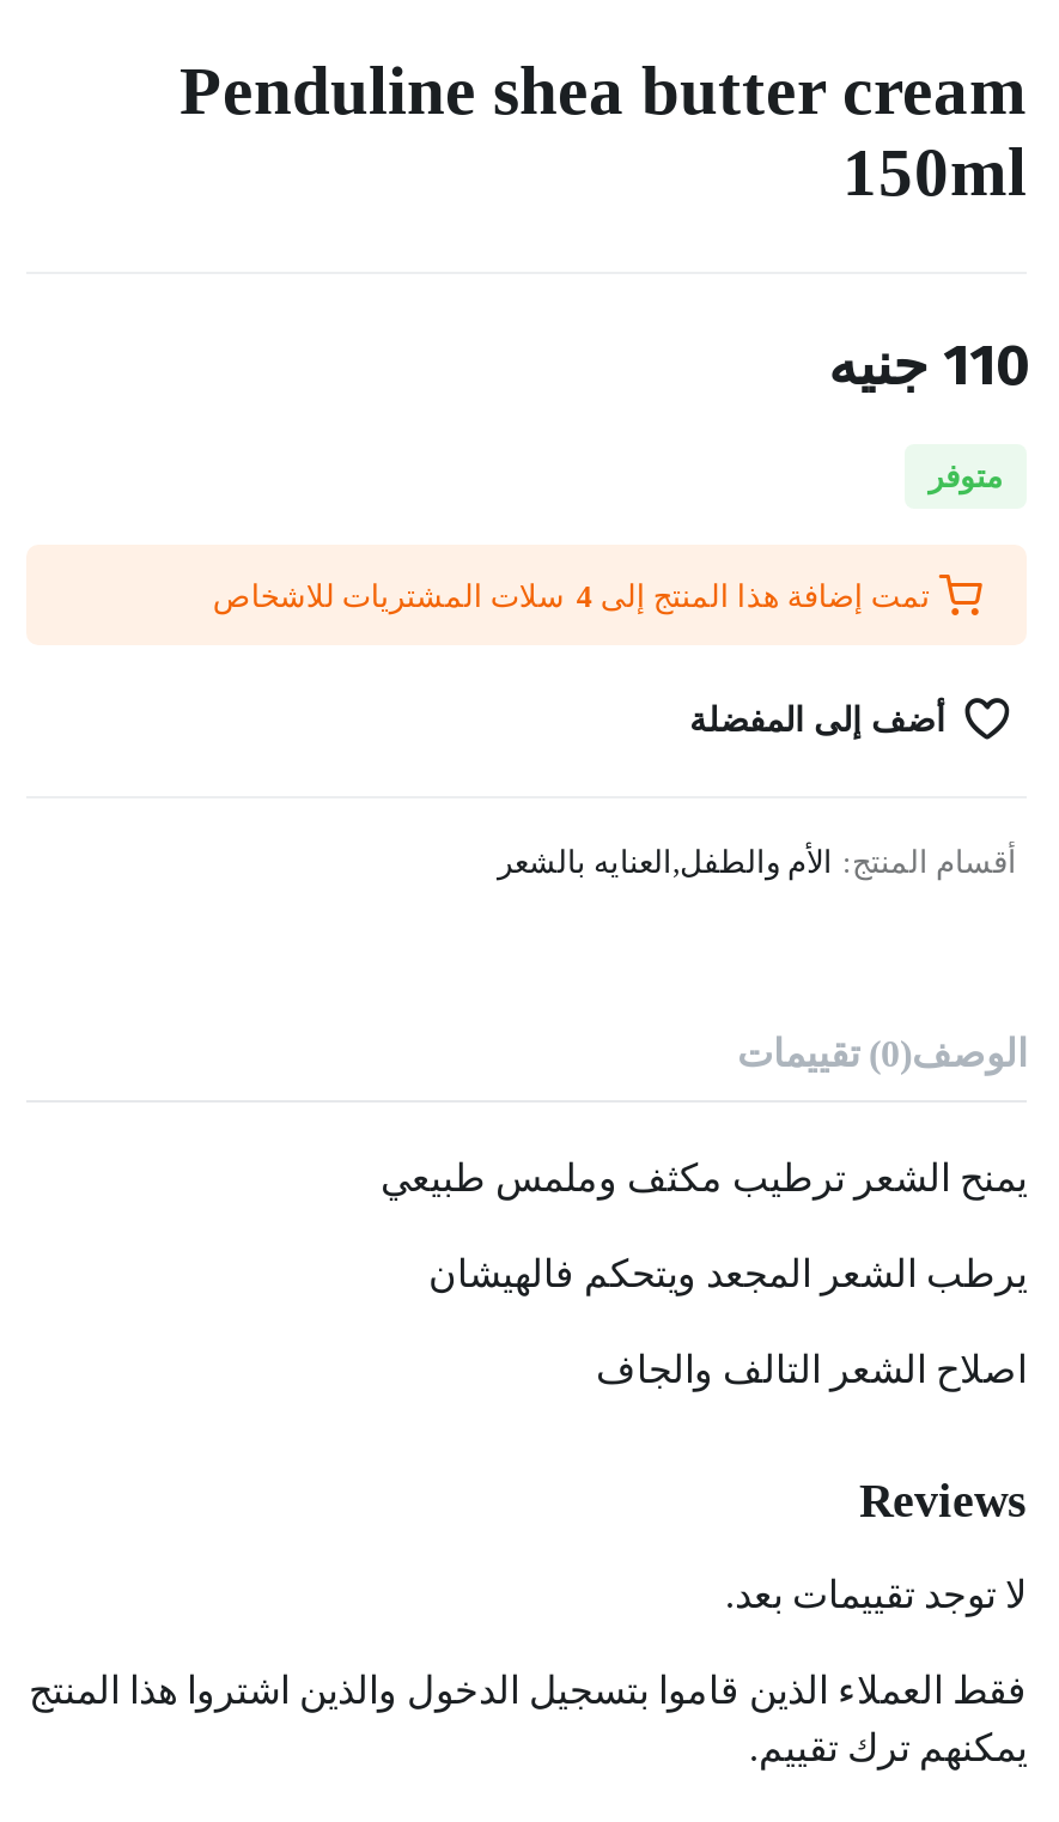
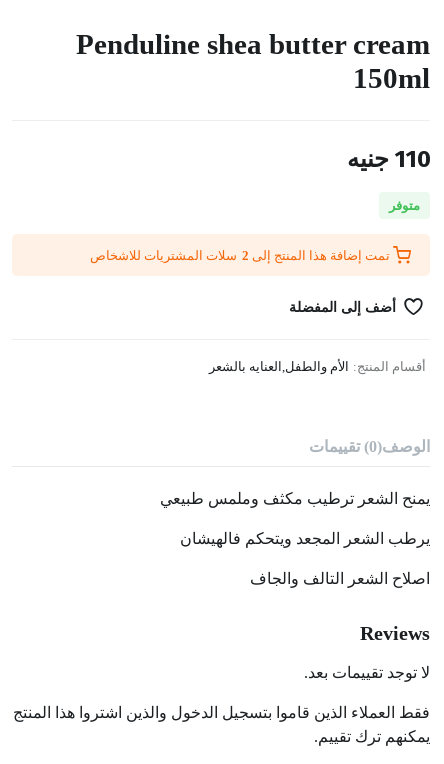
- تمت إضافة هذا المنتج إلى 4 سلات المشتريات للاشخاص
+ تمت إضافة هذا المنتج إلى 2 سلات المشتريات للاشخاص
